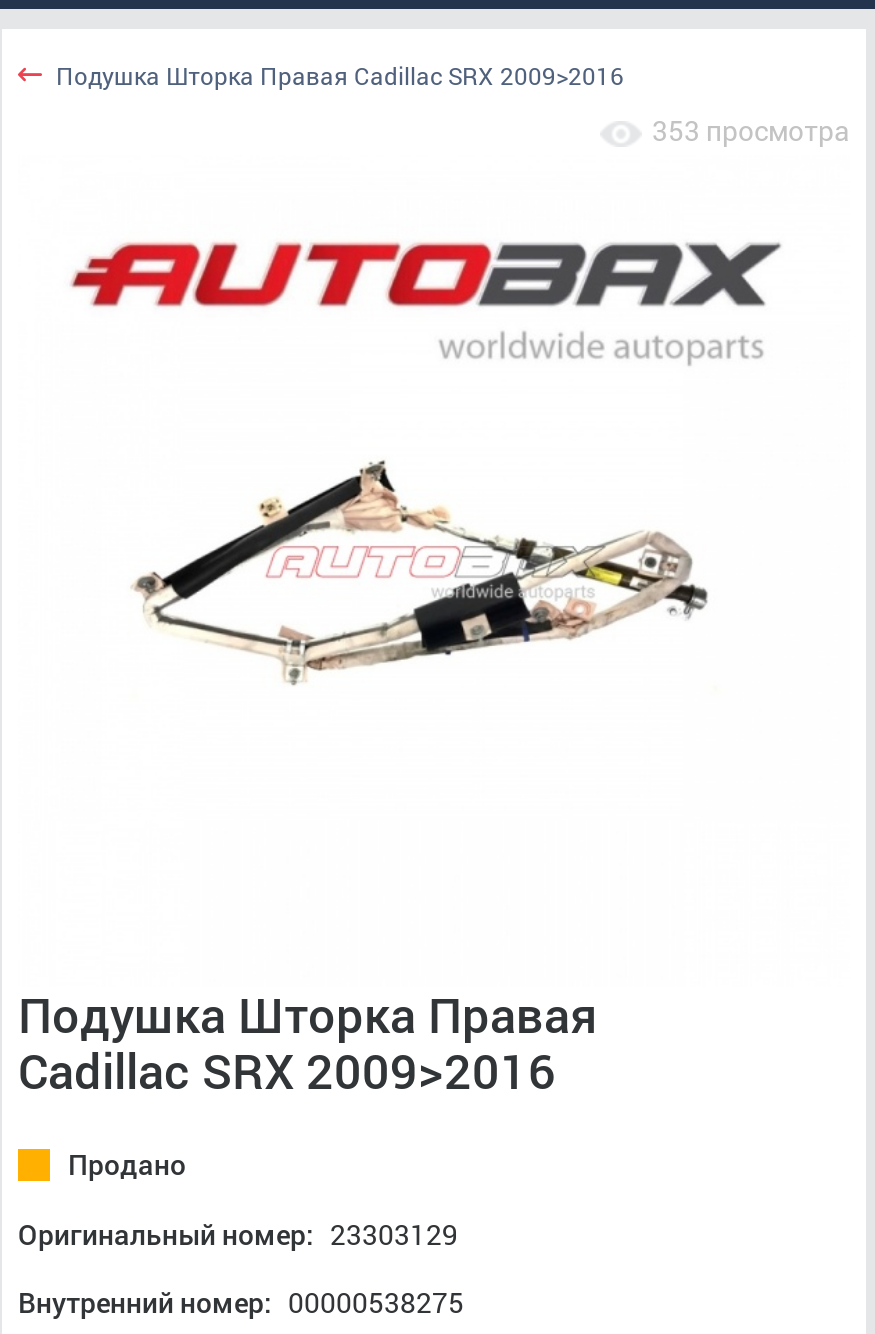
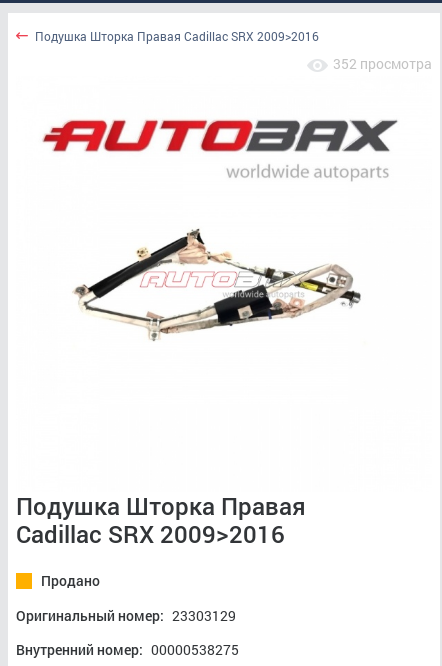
- 353 просмотра
+ 352 просмотра
